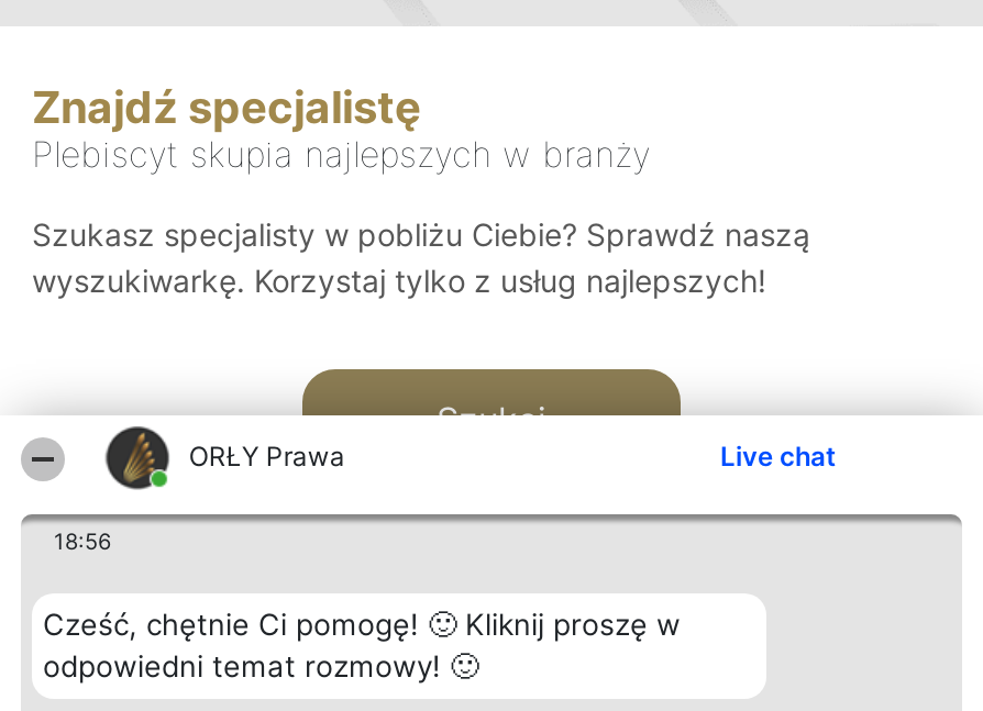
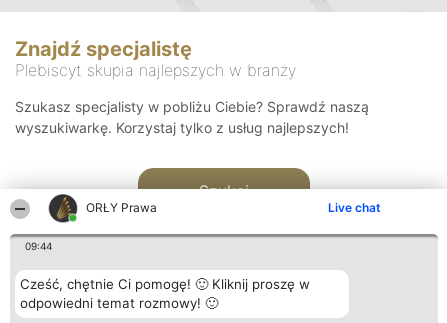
- 18:56
+ 09:44
